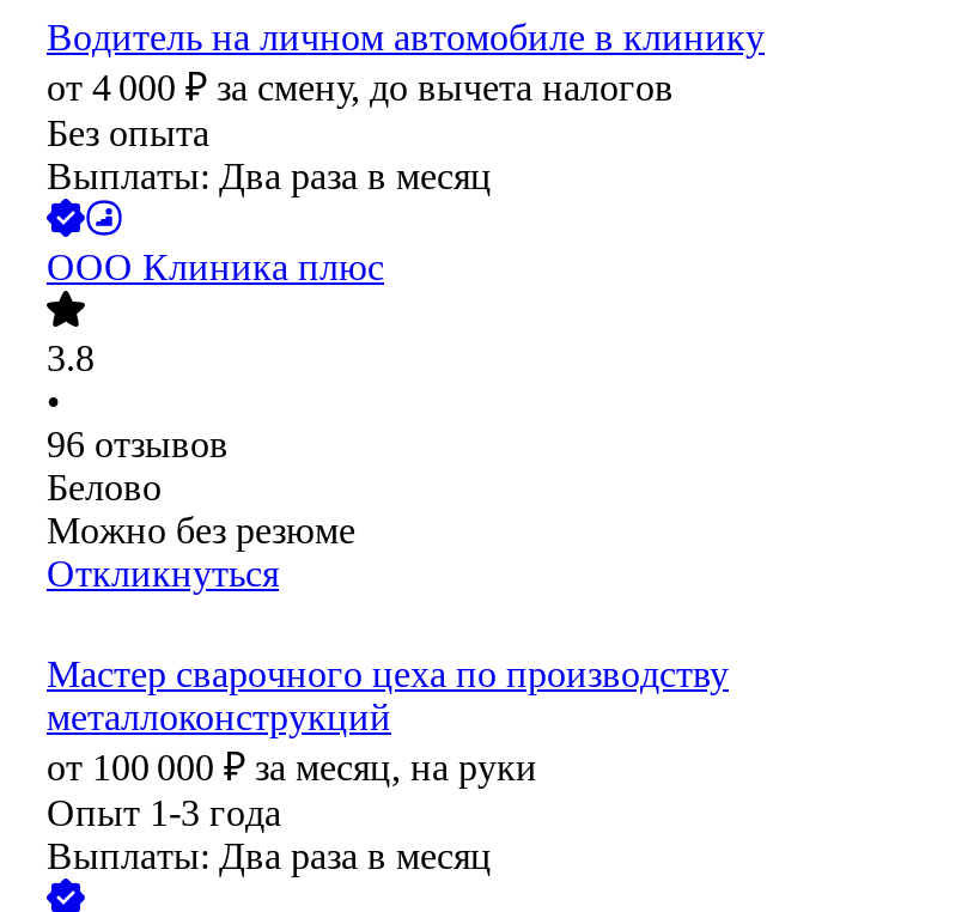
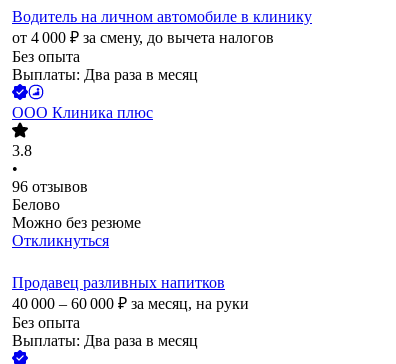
- Мастер сварочного цеха по производству
- металлоконструкций
- от 100 000 ₽ за месяц, на руки
- Опыт 1-3 года
+ Продавец разливных напитков
+ 40 000 – 60 000 ₽ за месяц, на руки
+ Без опыта
